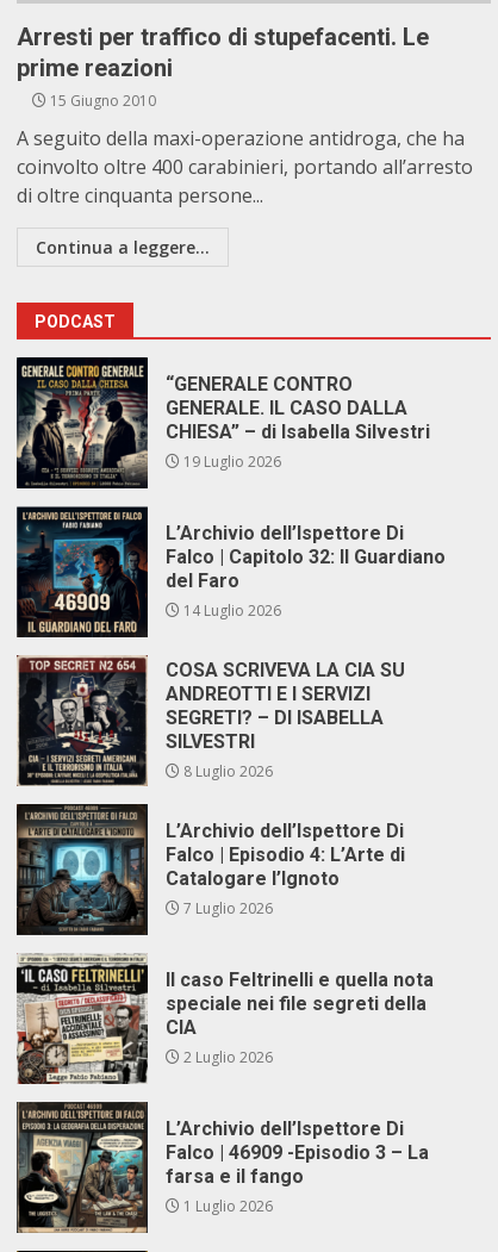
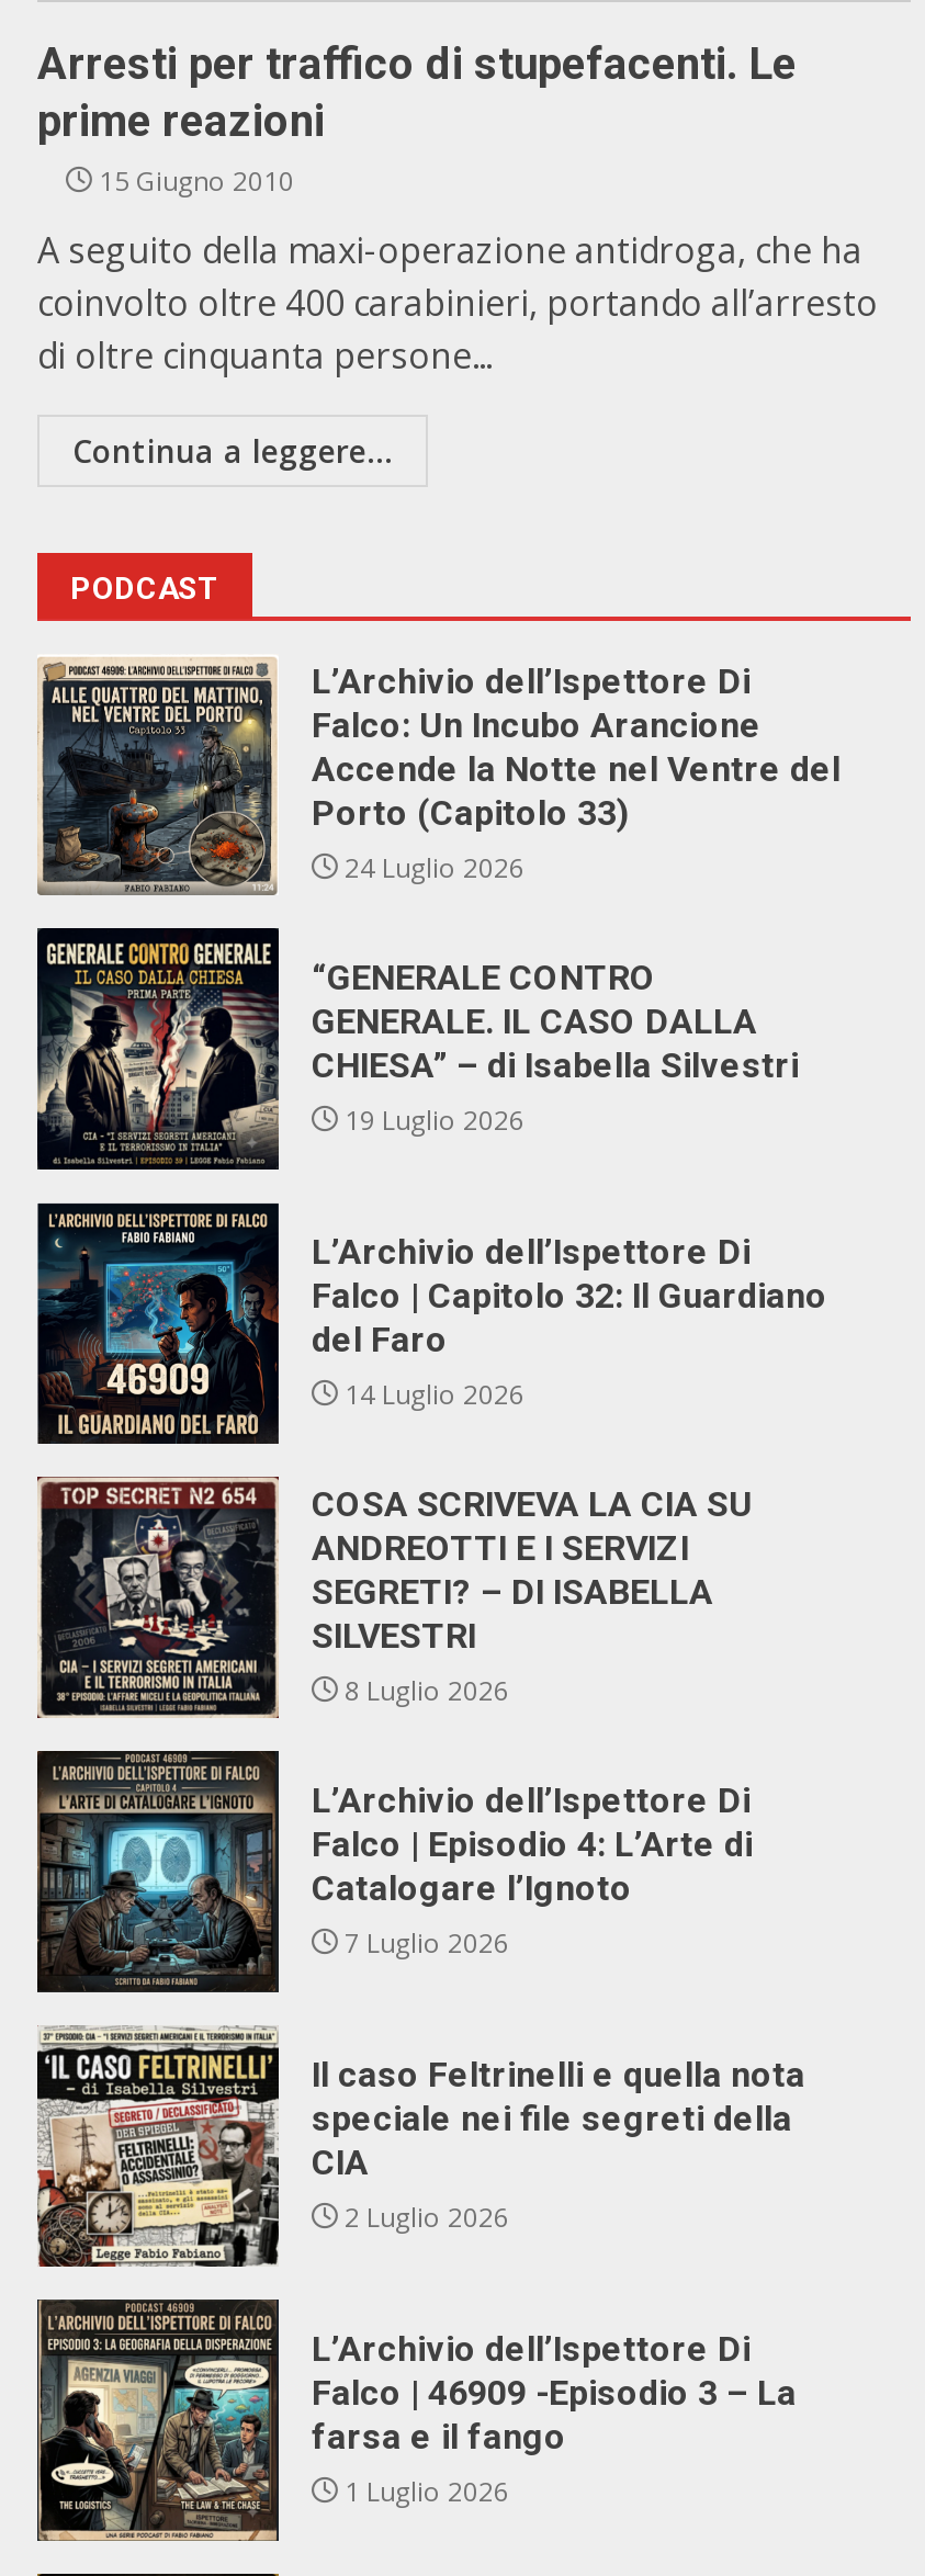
+ [image]
+ L’Archivio dell’Ispettore Di
+ Falco: Un Incubo Arancione
+ Accende la Notte nel Ventre del
+ Porto (Capitolo 33)
+ 24 Luglio 2026
